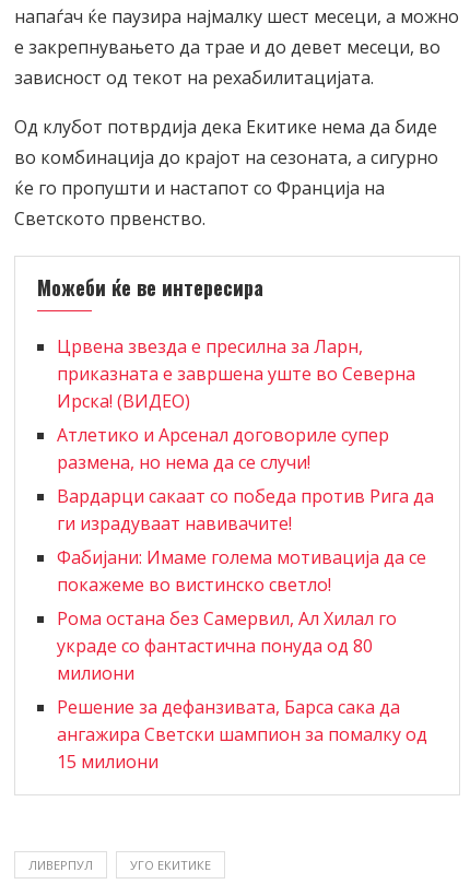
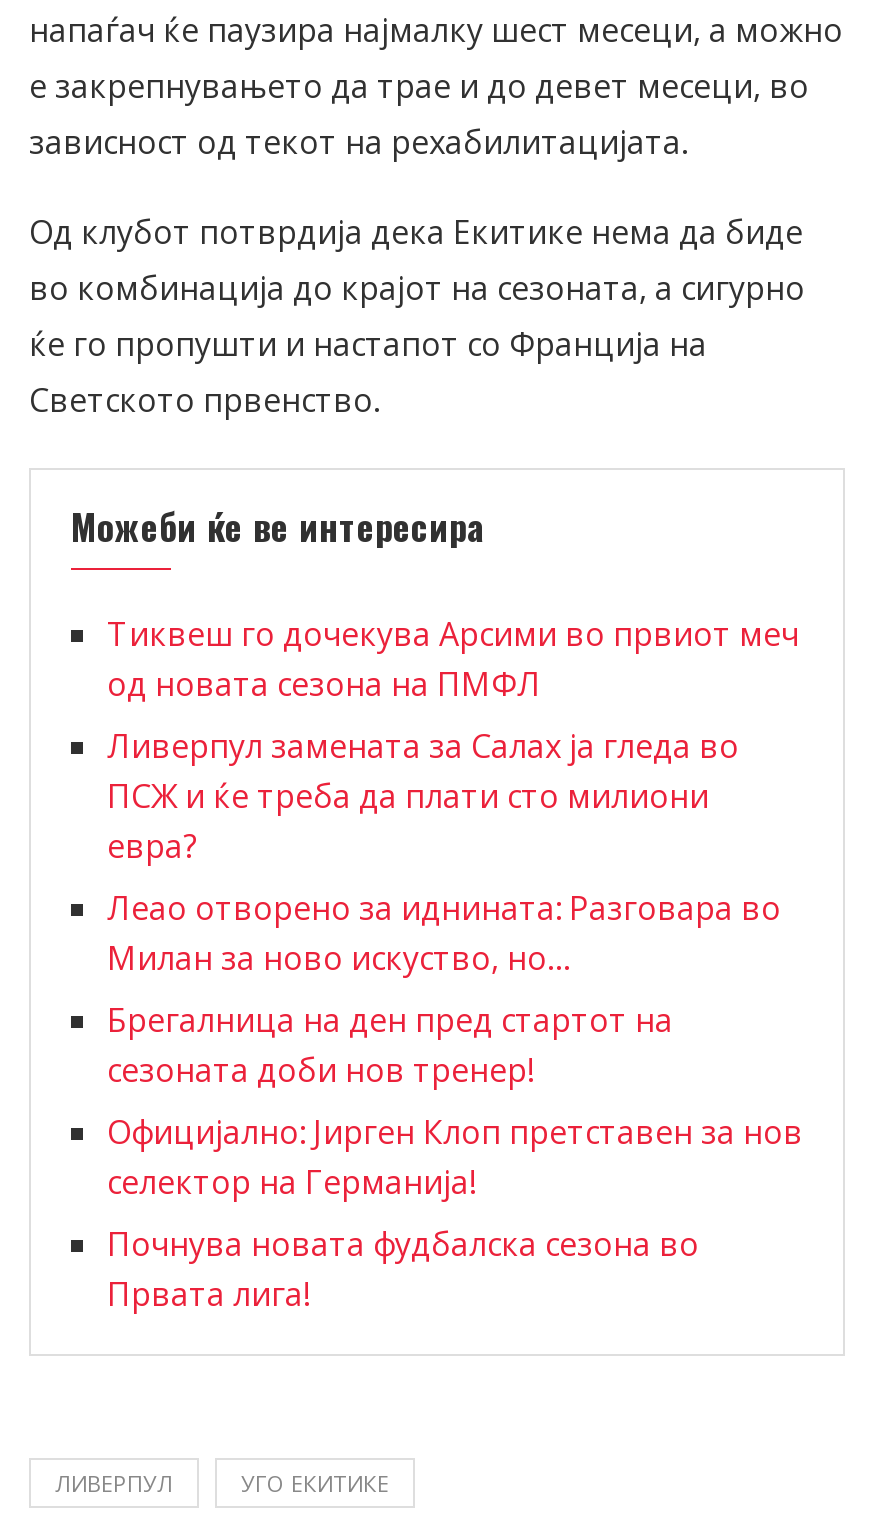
- Црвена звезда е пресилна за Ларн,
- приказната е завршена уште во Северна
- Ирска! (ВИДЕО)
- Атлетико и Арсенал договориле супер
- размена, но нема да се случи!
- Вардарци сакаат со победа против Рига да
- ги израдуваат навивачите!
- Фабијани: Имаме голема мотивација да се
- покажеме во вистинско светло!
- Рома остана без Самервил, Ал Хилал го
- украде со фантастична понуда од 80
- милиони
- Решение за дефанзивата, Барса сака да
- ангажира Светски шампион за помалку од
- 15 милиони
+ Тиквеш го дочекува Арсими во првиот меч
+ од новата сезона на ПМФЛ
+ Ливерпул замената за Салах ја гледа во
+ ПСЖ и ќе треба да плати сто милиони
+ евра?
+ Леао отворено за иднината: Разговара во
+ Милан за ново искуство, но…
+ Брегалница на ден пред стартот на
+ сезоната доби нов тренер!
+ Официјално: Јирген Клоп претставен за нов
+ селектор на Германија!
+ Почнува новата фудбалска сезона во
+ Првата лига!
